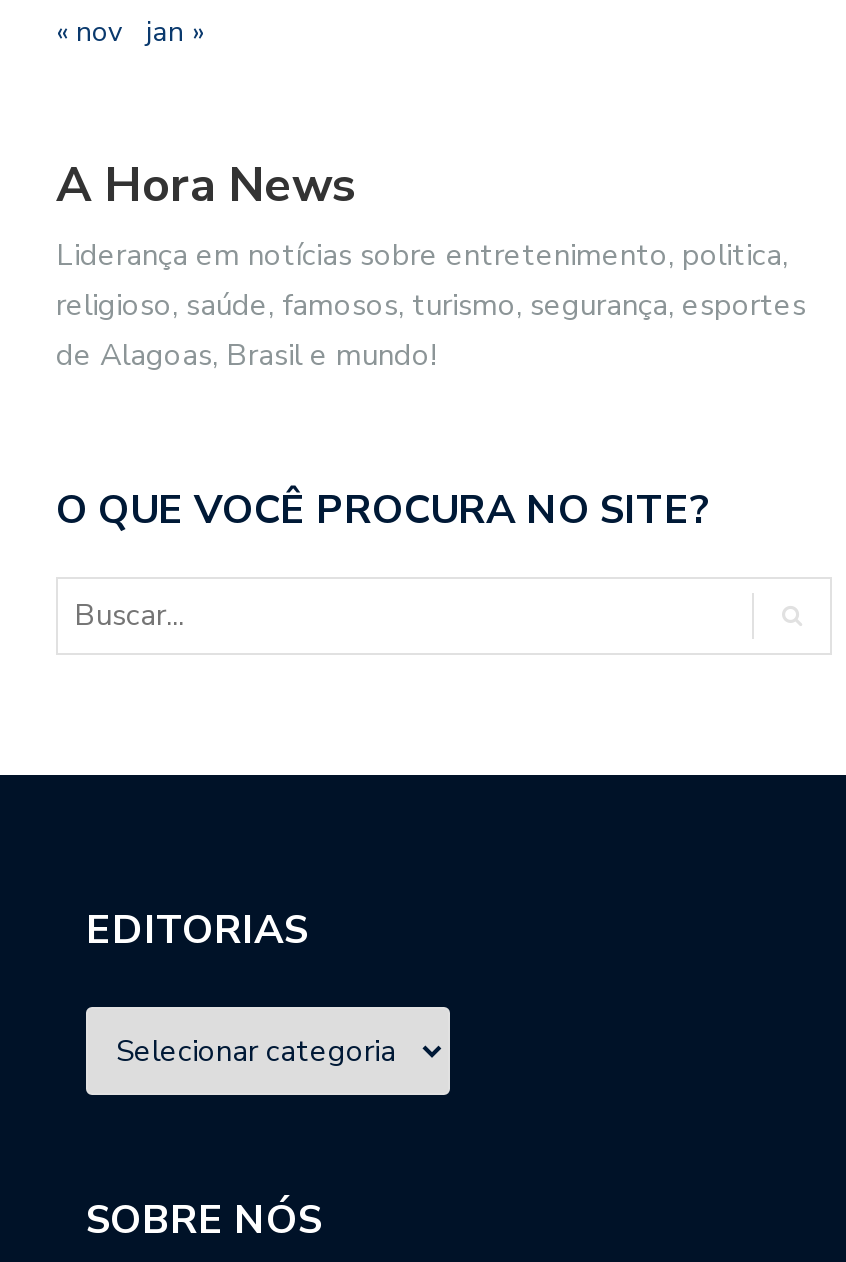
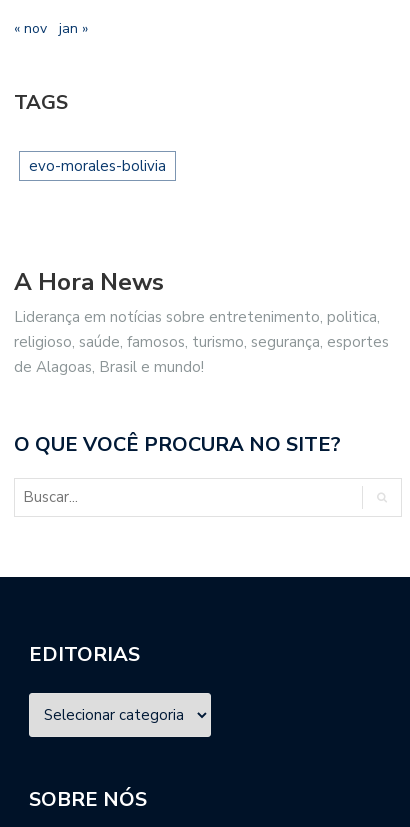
+ TAGS
+ evo-morales-bolivia
